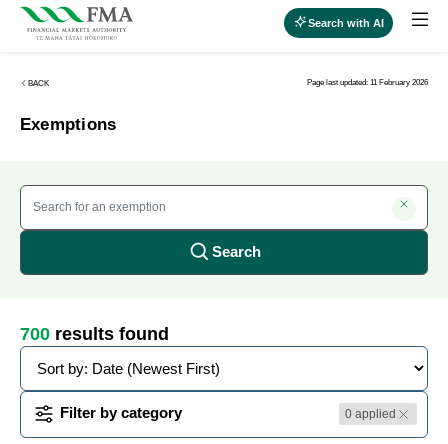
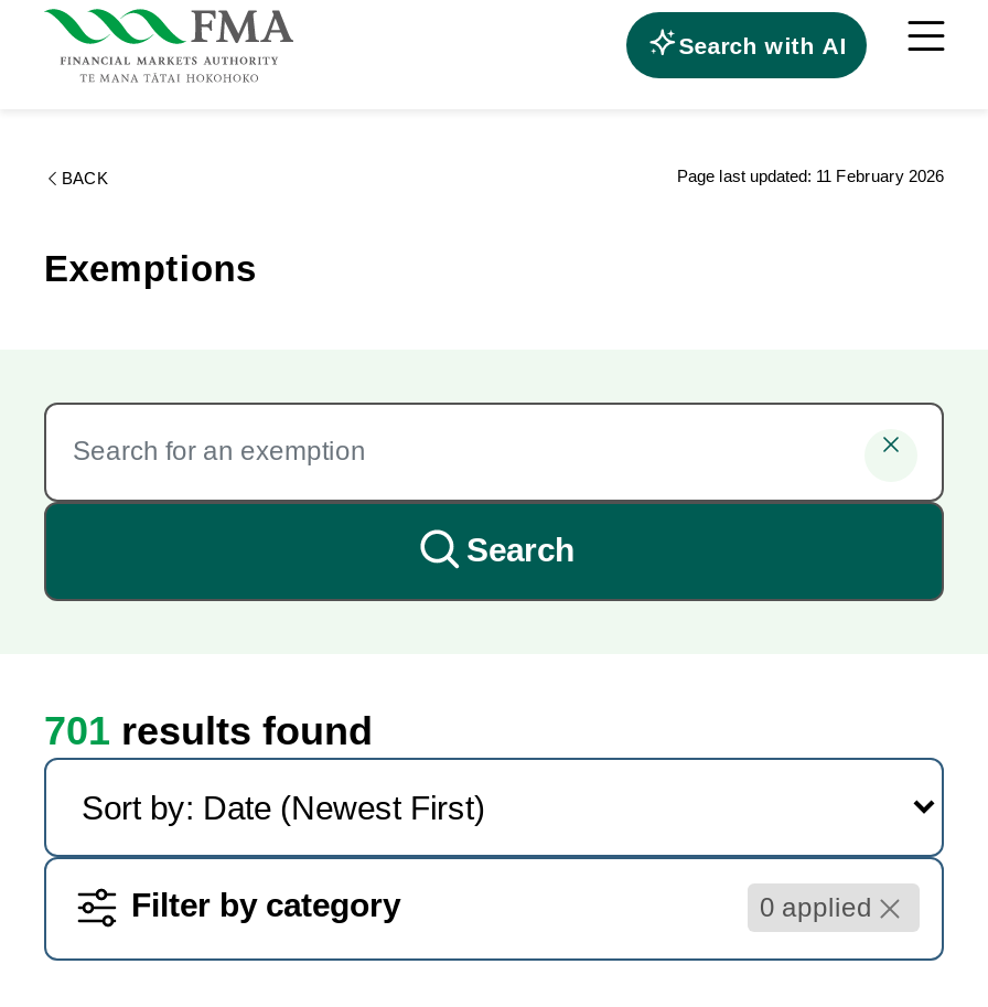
- 700 results found
+ 701 results found
